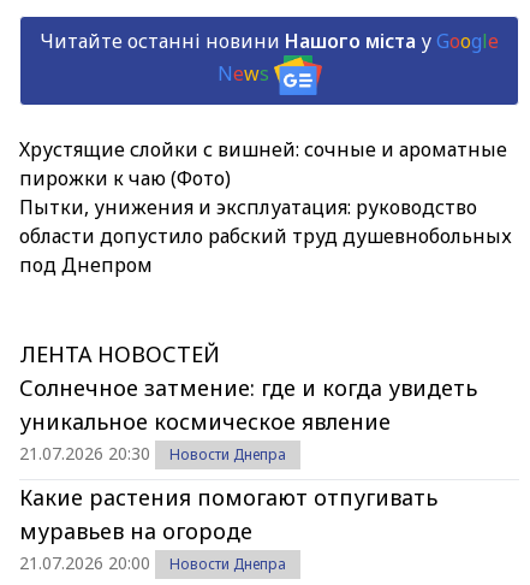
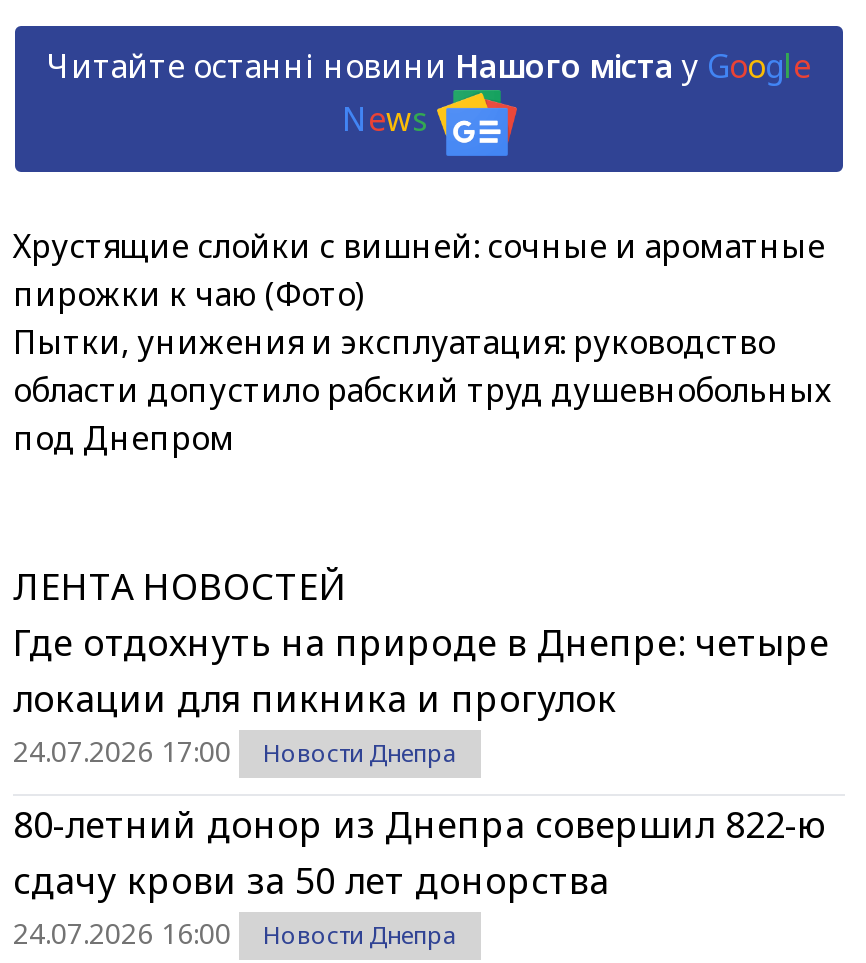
- Солнечное затмение: где и когда увидеть
- уникальное космическое явление
- 21.07.2026 20:30
+ Где отдохнуть на природе в Днепре: четыре
+ локации для пикника и прогулок
+ 24.07.2026 17:00

- Какие растения помогают отпугивать
- муравьев на огороде
- 21.07.2026 20:00
+ 80-летний донор из Днепра совершил 822-ю
+ сдачу крови за 50 лет донорства
+ 24.07.2026 16:00
